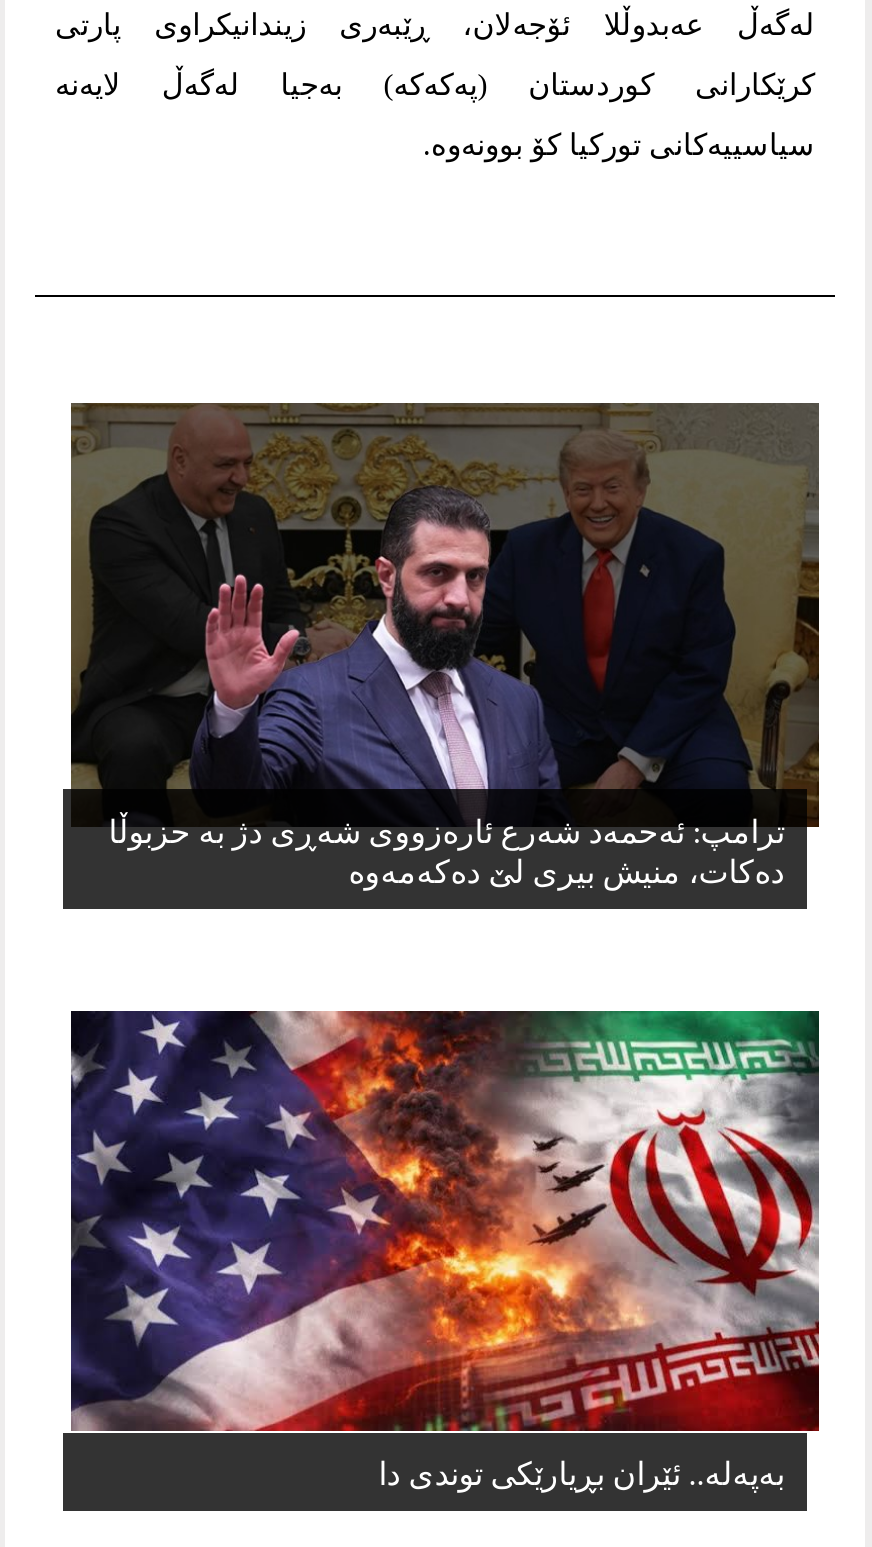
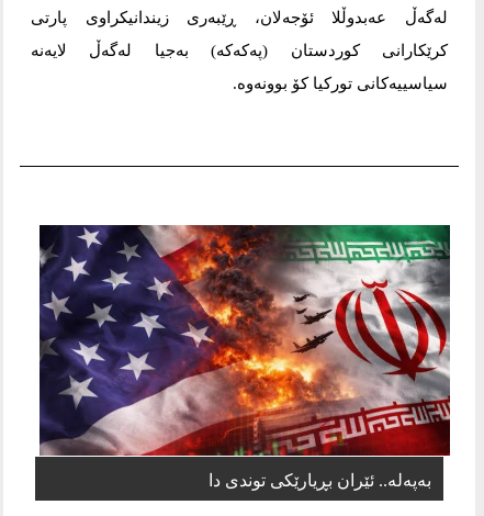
- [image]
- ترامپ: ئەحمەد شەرع ئارەزووی شەڕی دژ بە حزبوڵا
- دەکات، منیش بیری لێ دەکەمەوە
